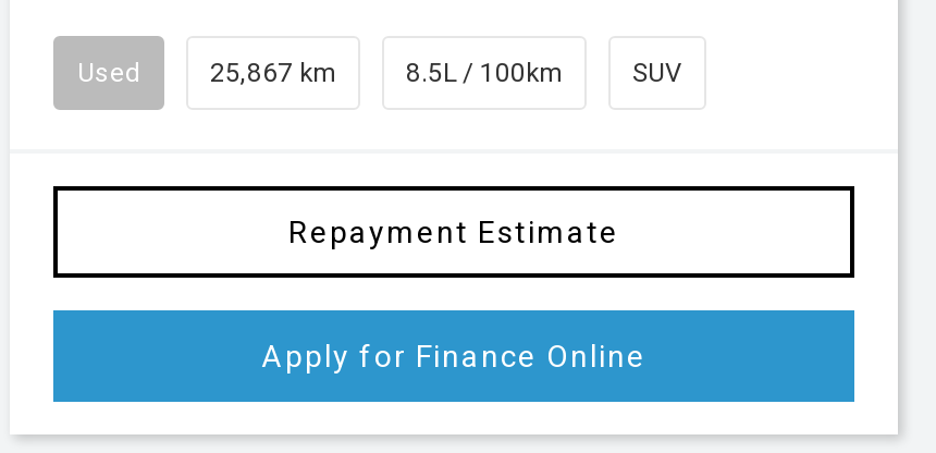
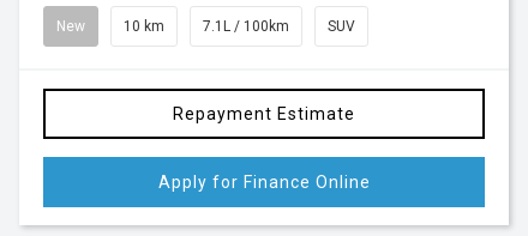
- Used
- 25,867 km
- 8.5L / 100km
+ New
+ 10 km
+ 7.1L / 100km
